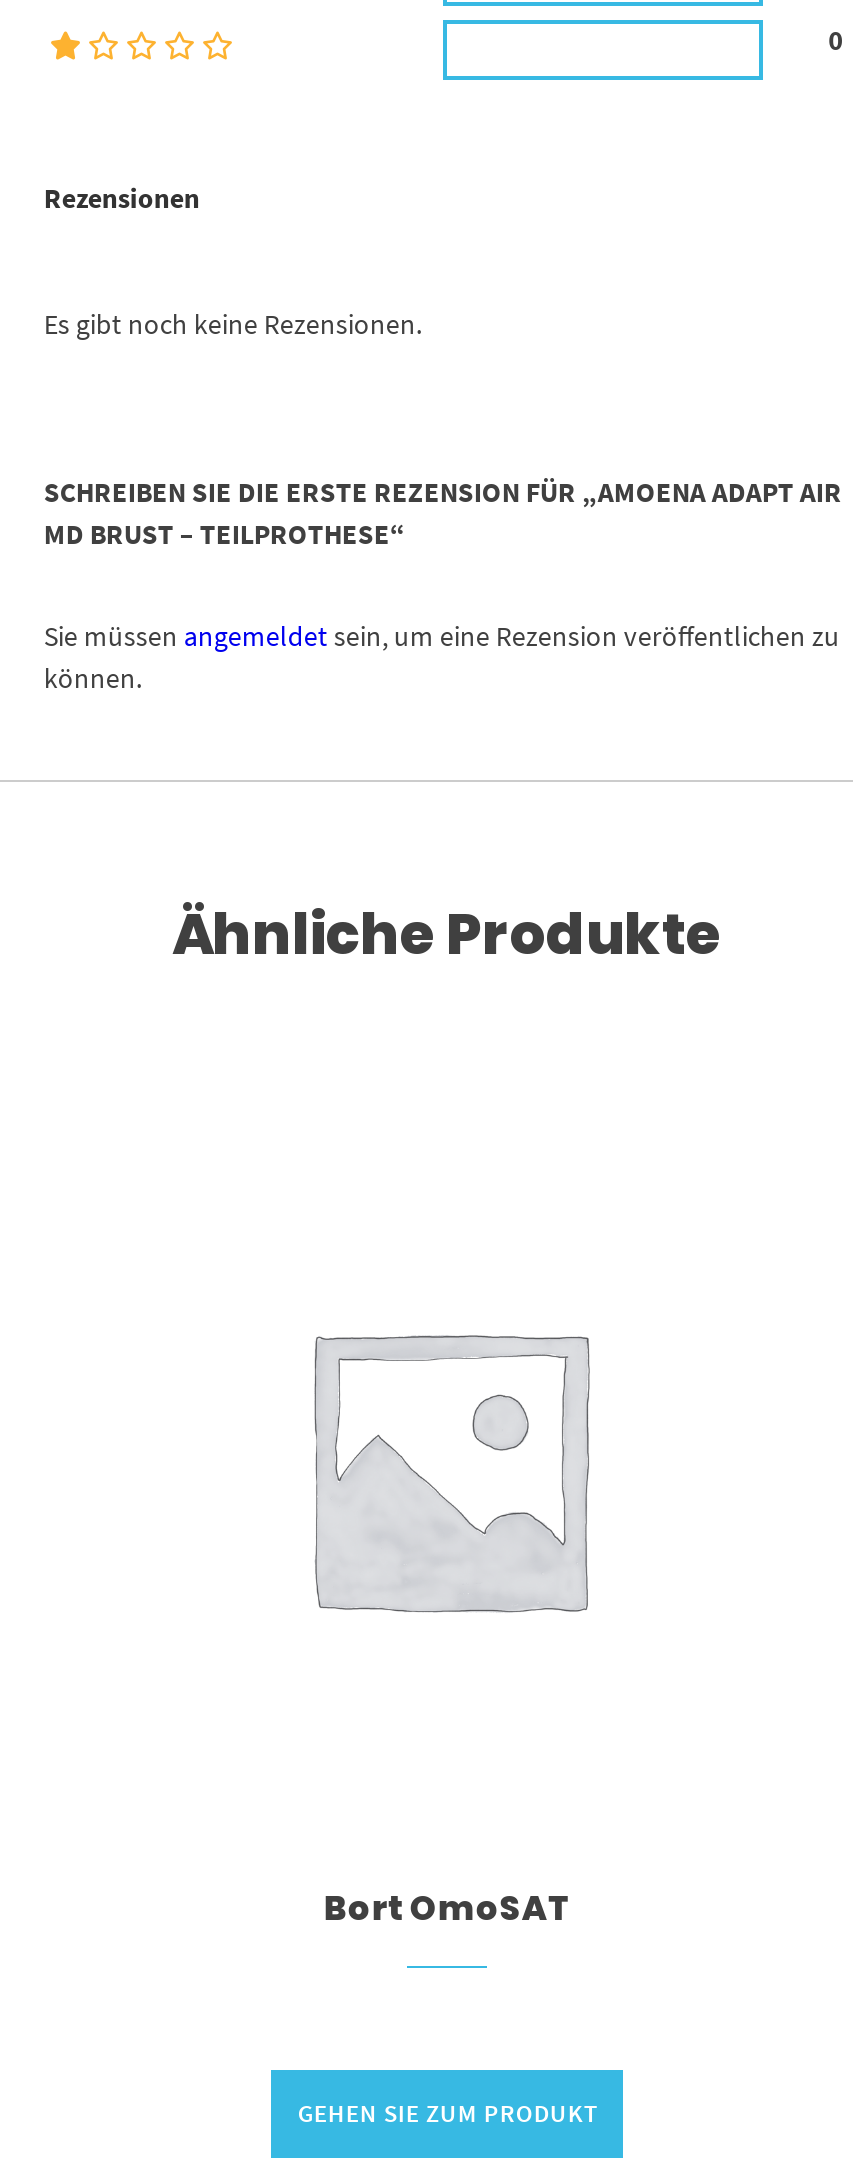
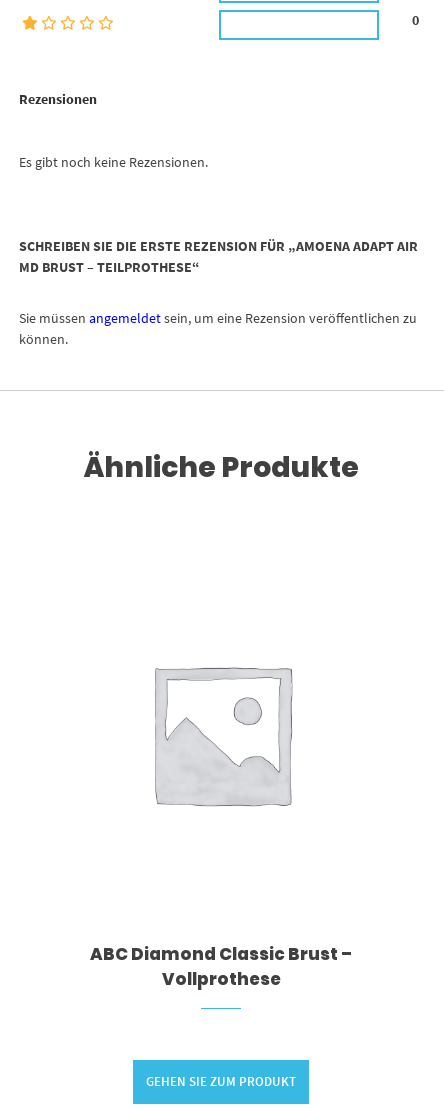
- Bort OmoSAT
+ ABC Diamond Classic Brust –
+ Vollprothese
